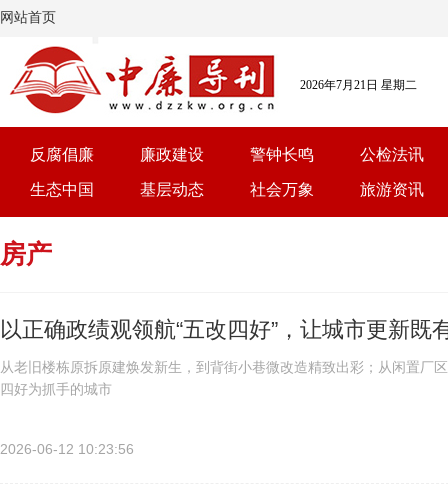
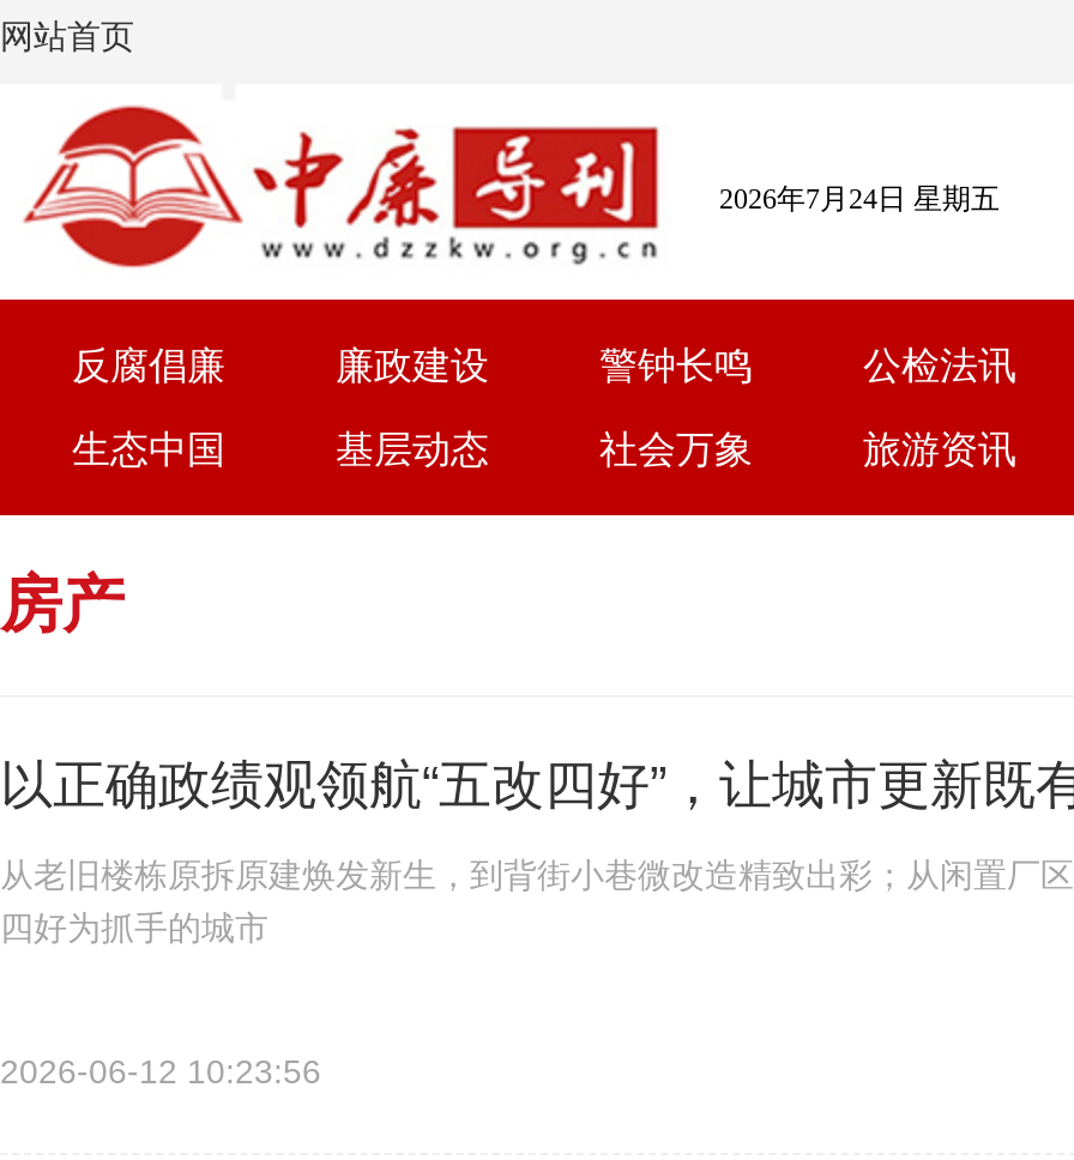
- 2026年7月21日 星期二
+ 2026年7月24日 星期五
